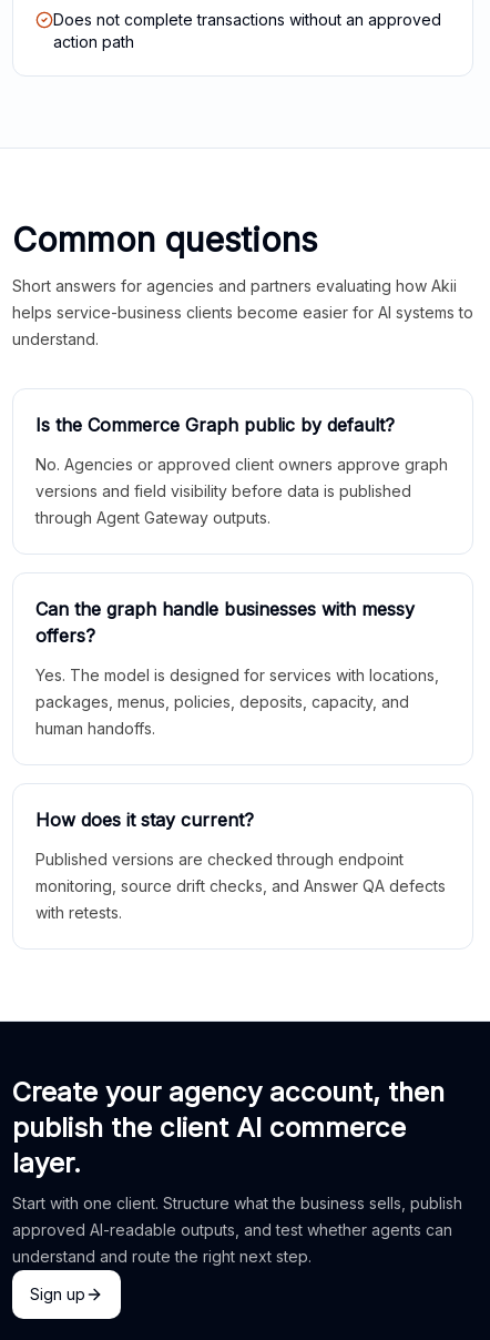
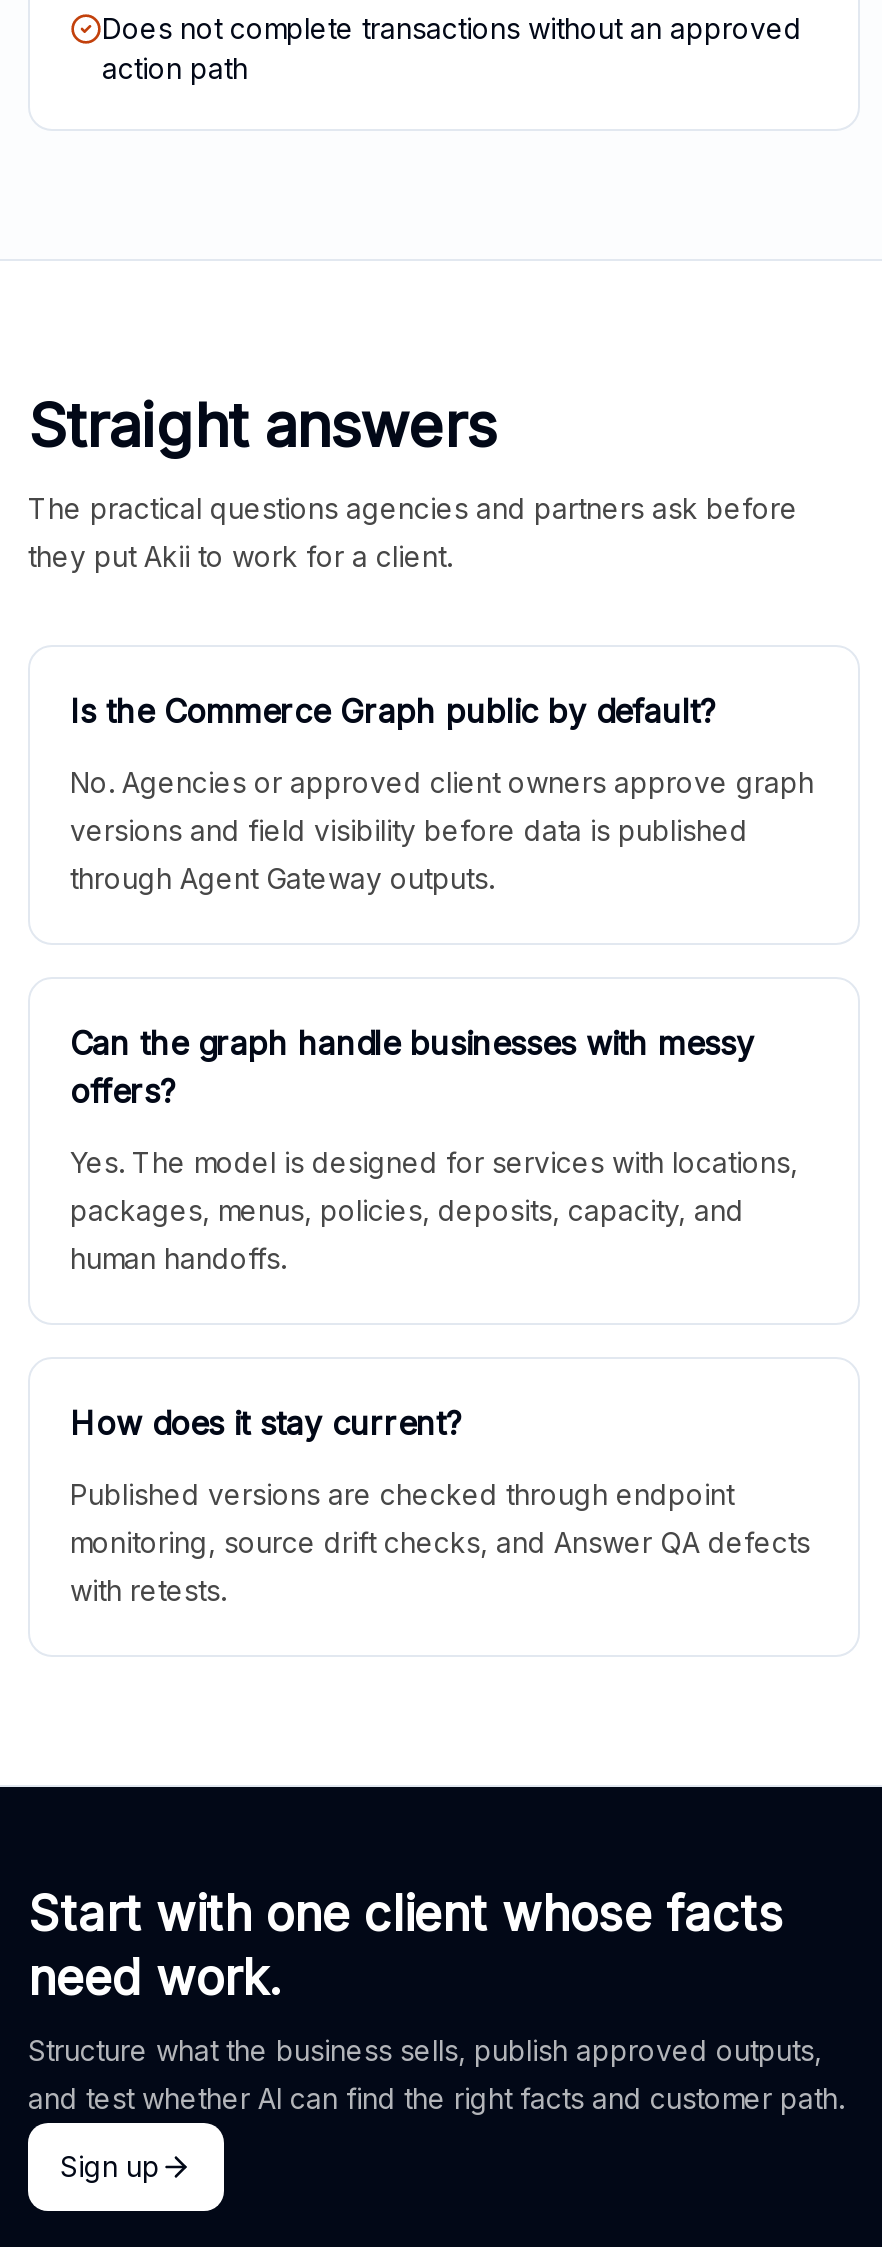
- Common questions
- Short answers for agencies and partners evaluating how Akii
- helps service-business clients become easier for AI systems to
- understand.
+ Straight answers
+ The practical questions agencies and partners ask before
+ they put Akii to work for a client.

- Create your agency account, then
- publish the client AI commerce
- layer.
- Start with one client. Structure what the business sells, publish
- approved AI-readable outputs, and test whether agents can
- understand and route the right next step.
+ Start with one client whose facts
+ need work.
+ Structure what the business sells, publish approved outputs,
+ and test whether AI can find the right facts and customer path.
